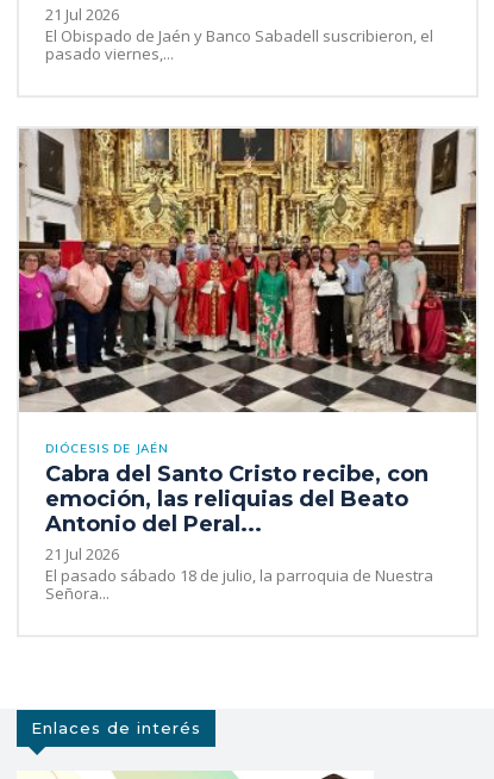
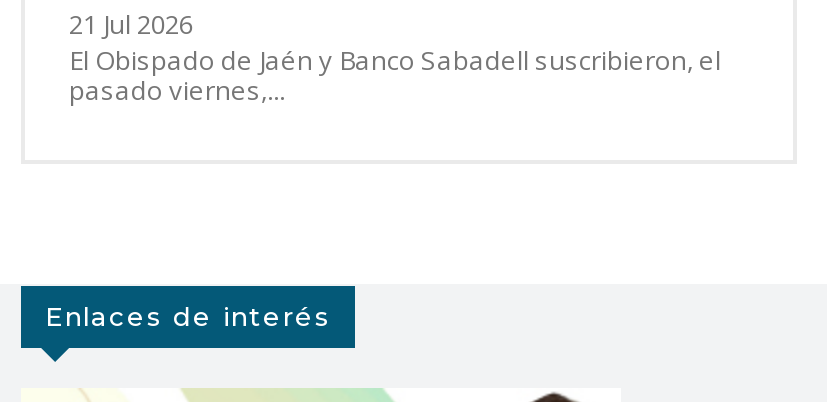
- [image]
- DIÓCESIS DE JAÉN
- Cabra del Santo Cristo recibe, con
- emoción, las reliquias del Beato
- Antonio del Peral...
- 21 Jul 2026
- El pasado sábado 18 de julio, la parroquia de Nuestra
- Señora...
